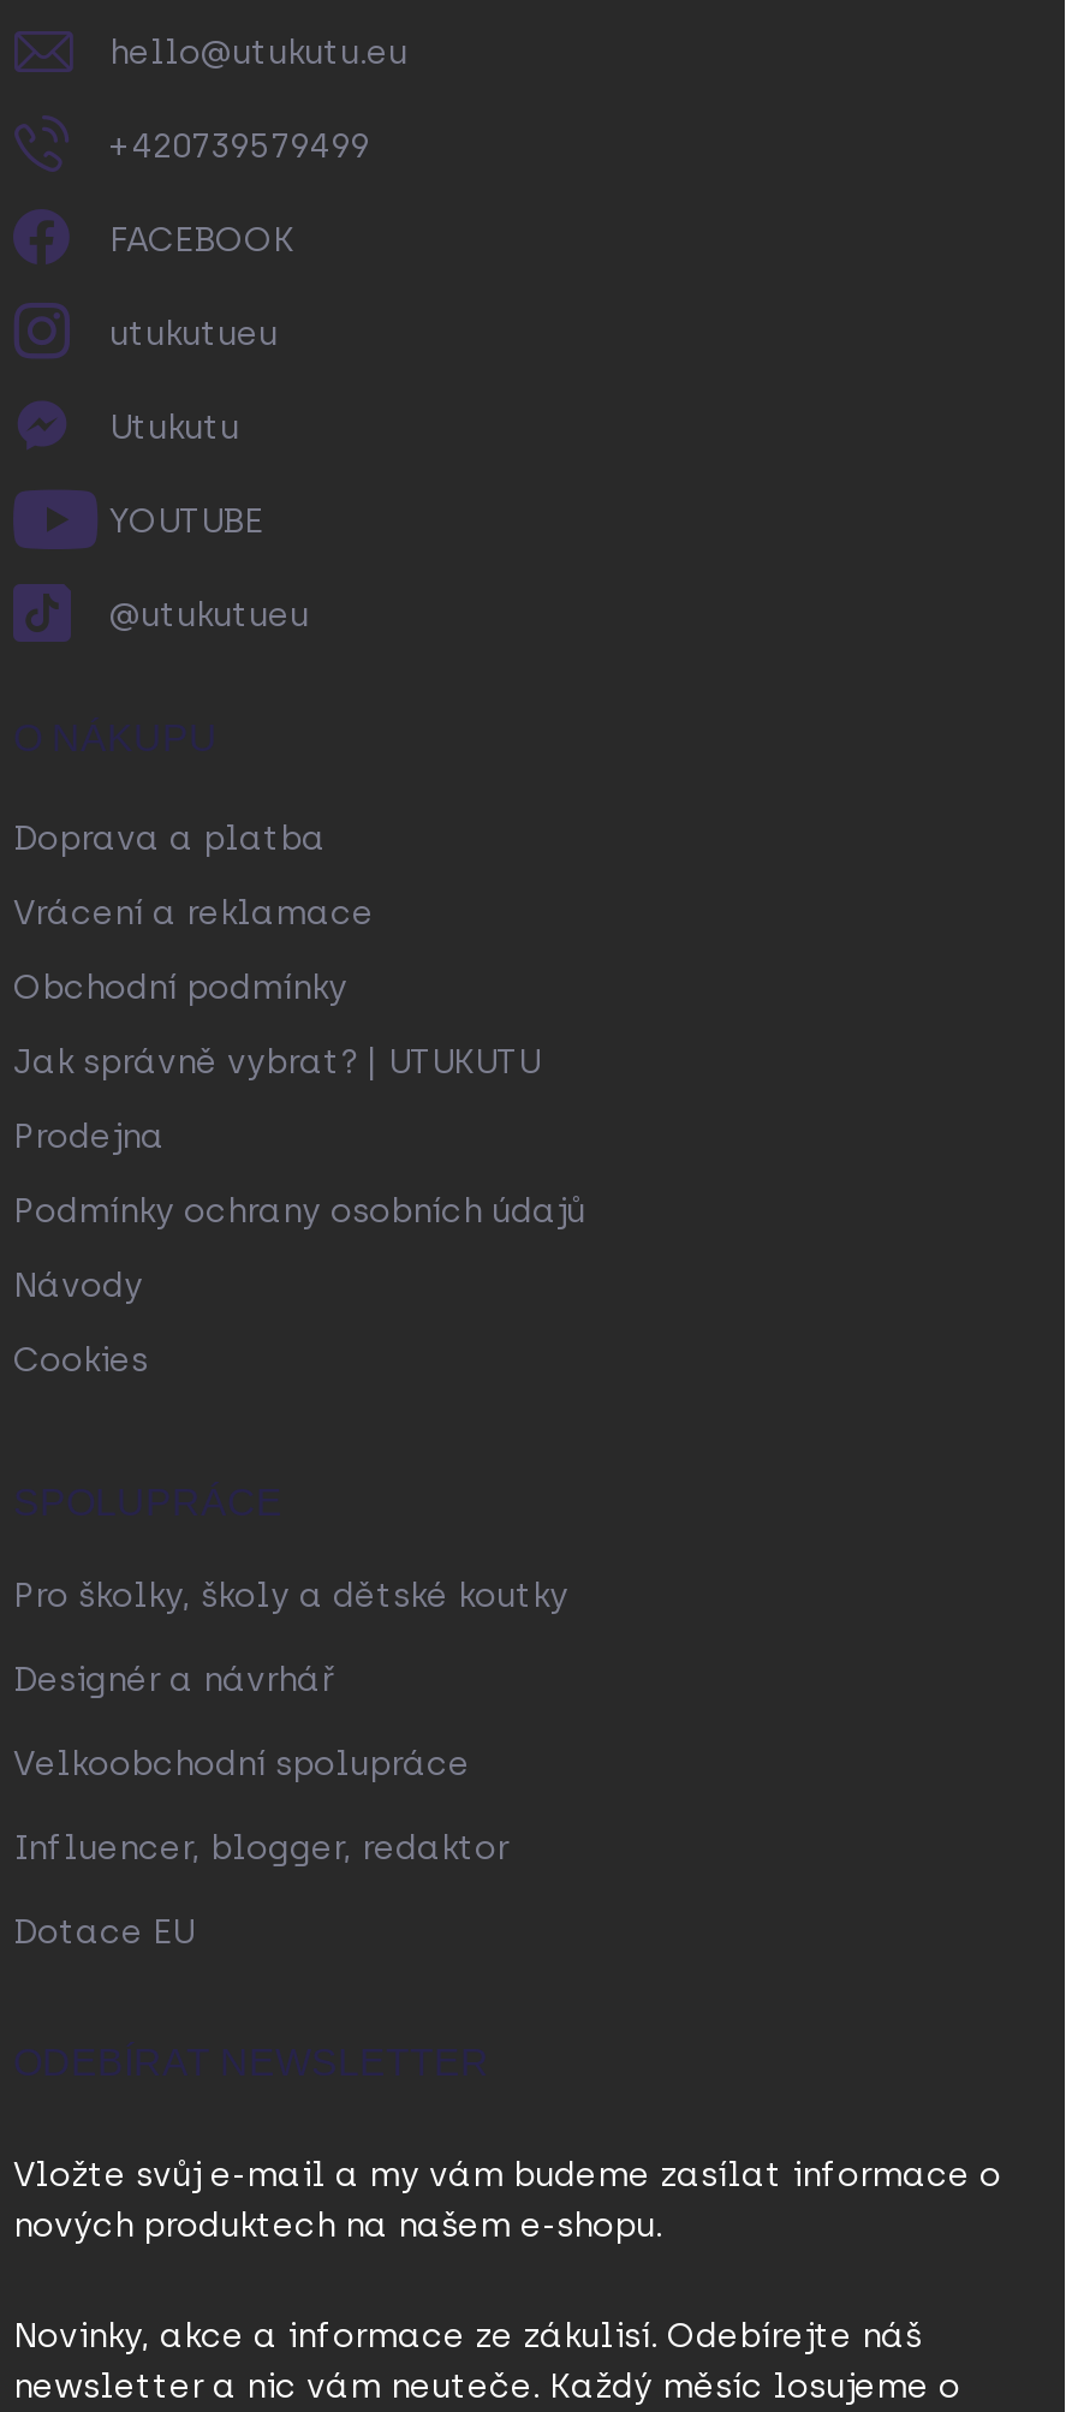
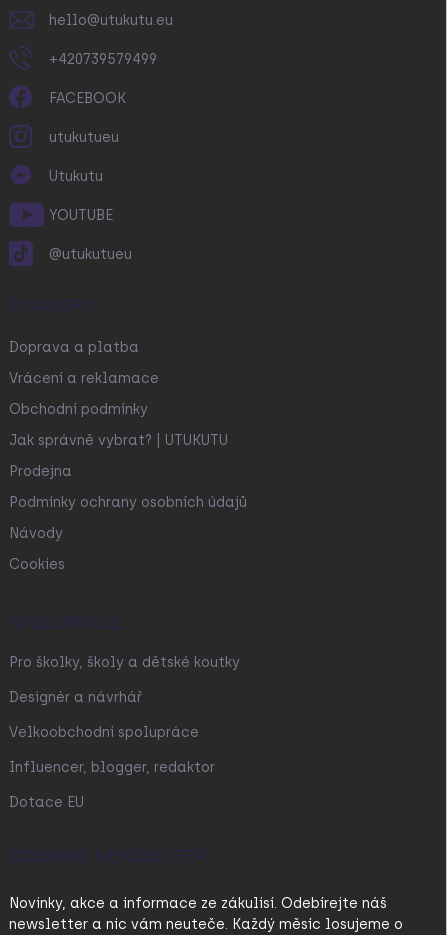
- Vložte svůj e-mail a my vám budeme zasílat informace o
- nových produktech na našem e-shopu.
